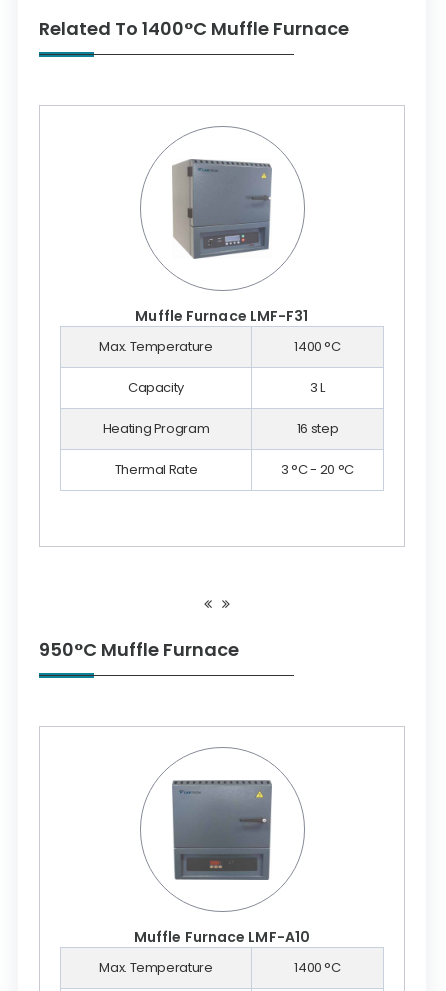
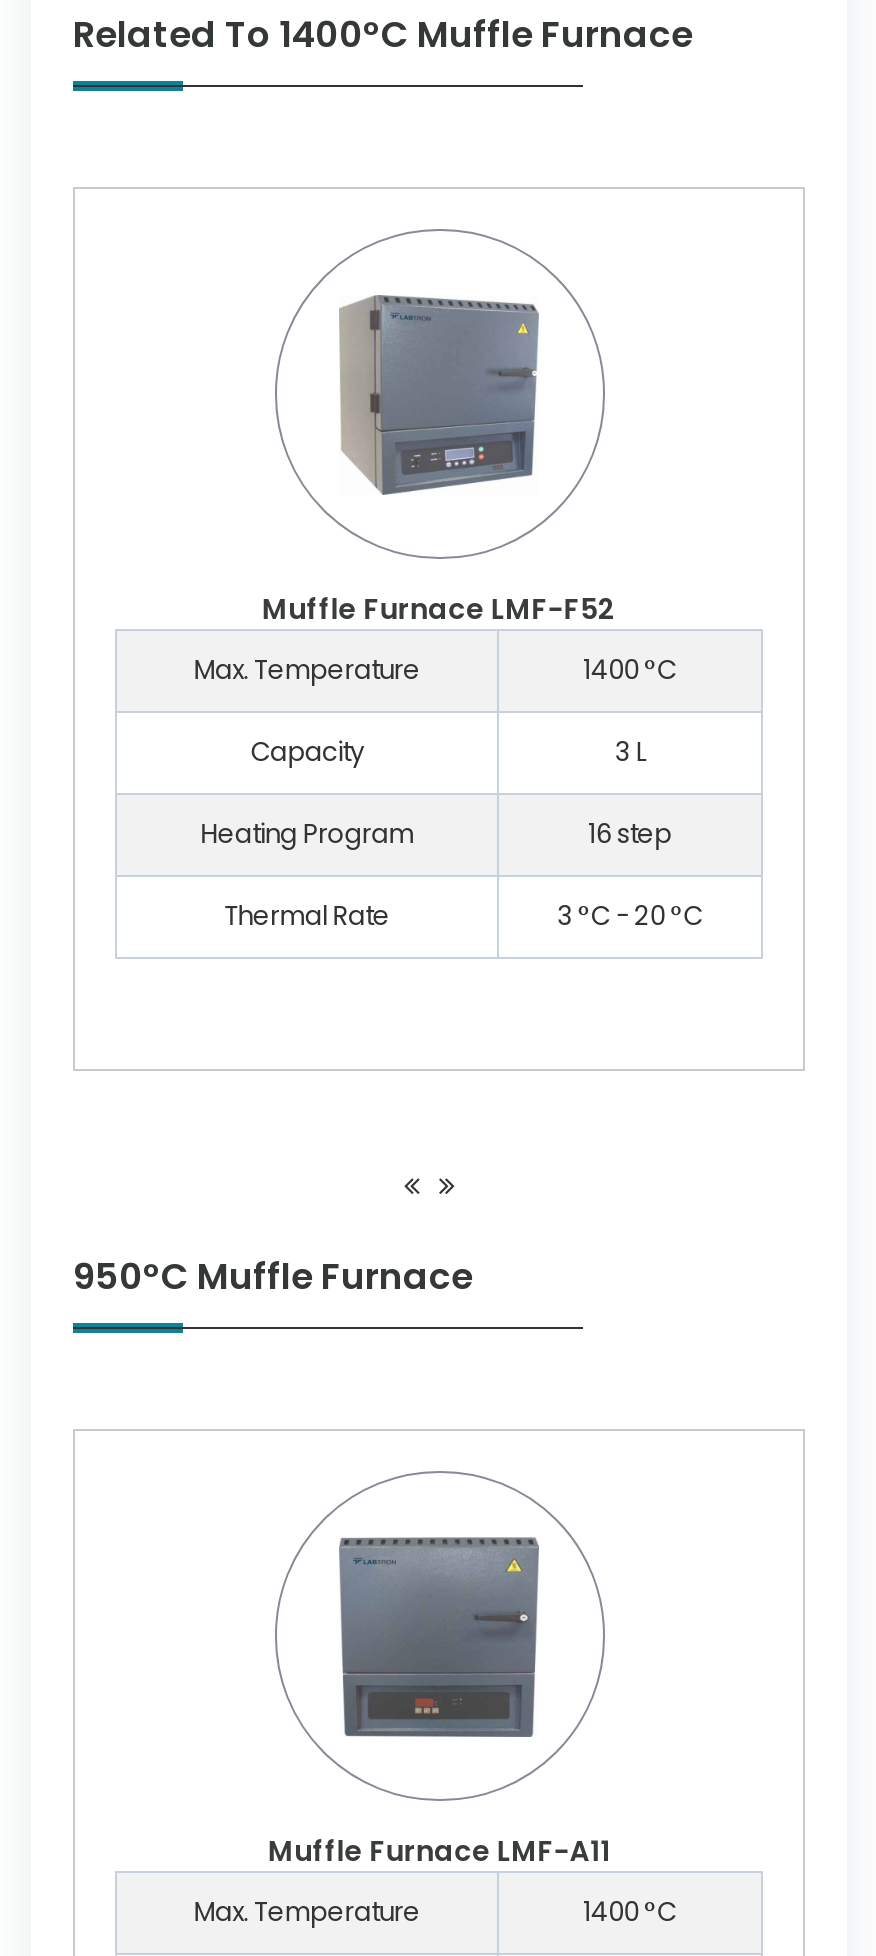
- Muffle Furnace LMF-F31
+ Muffle Furnace LMF-F52

- Muffle Furnace LMF-A10
+ Muffle Furnace LMF-A11
